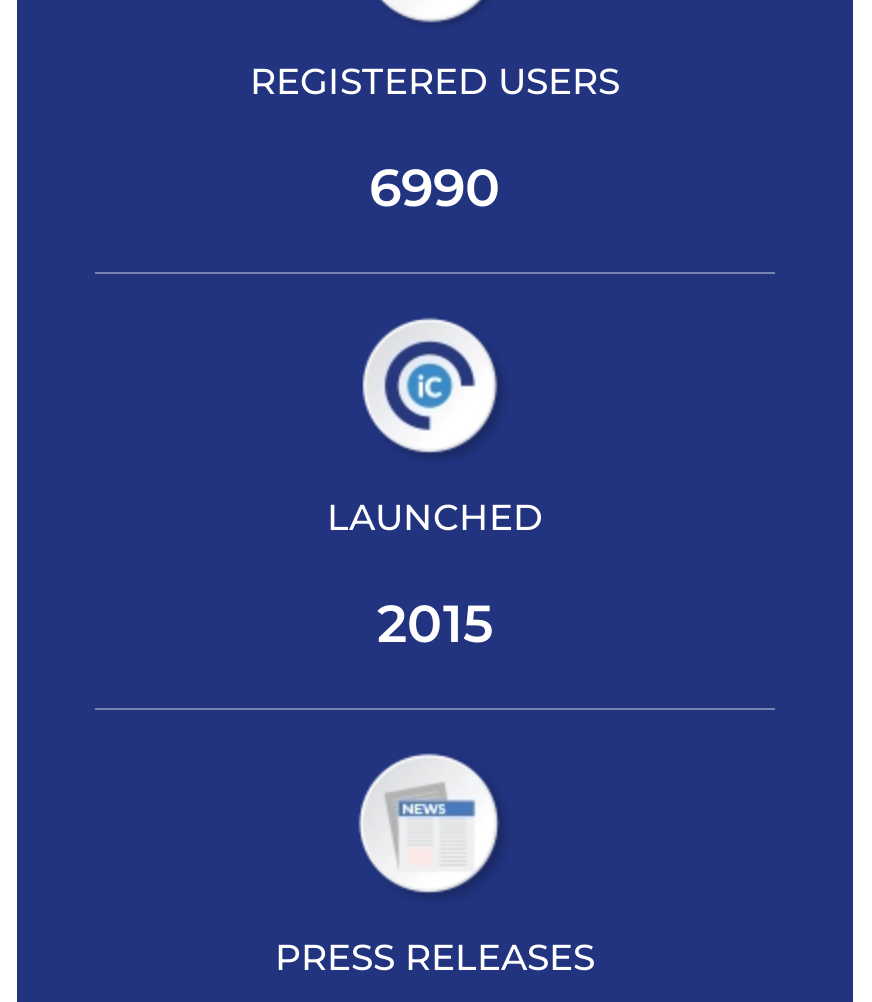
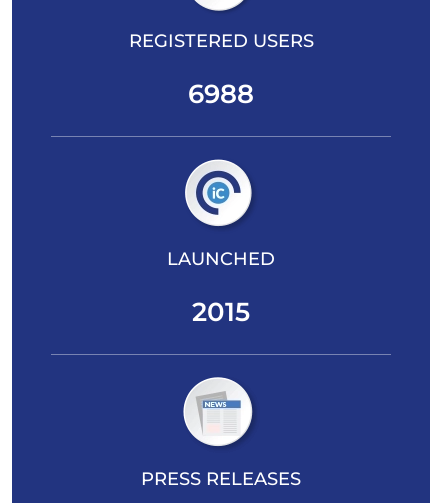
- 6990
+ 6988
